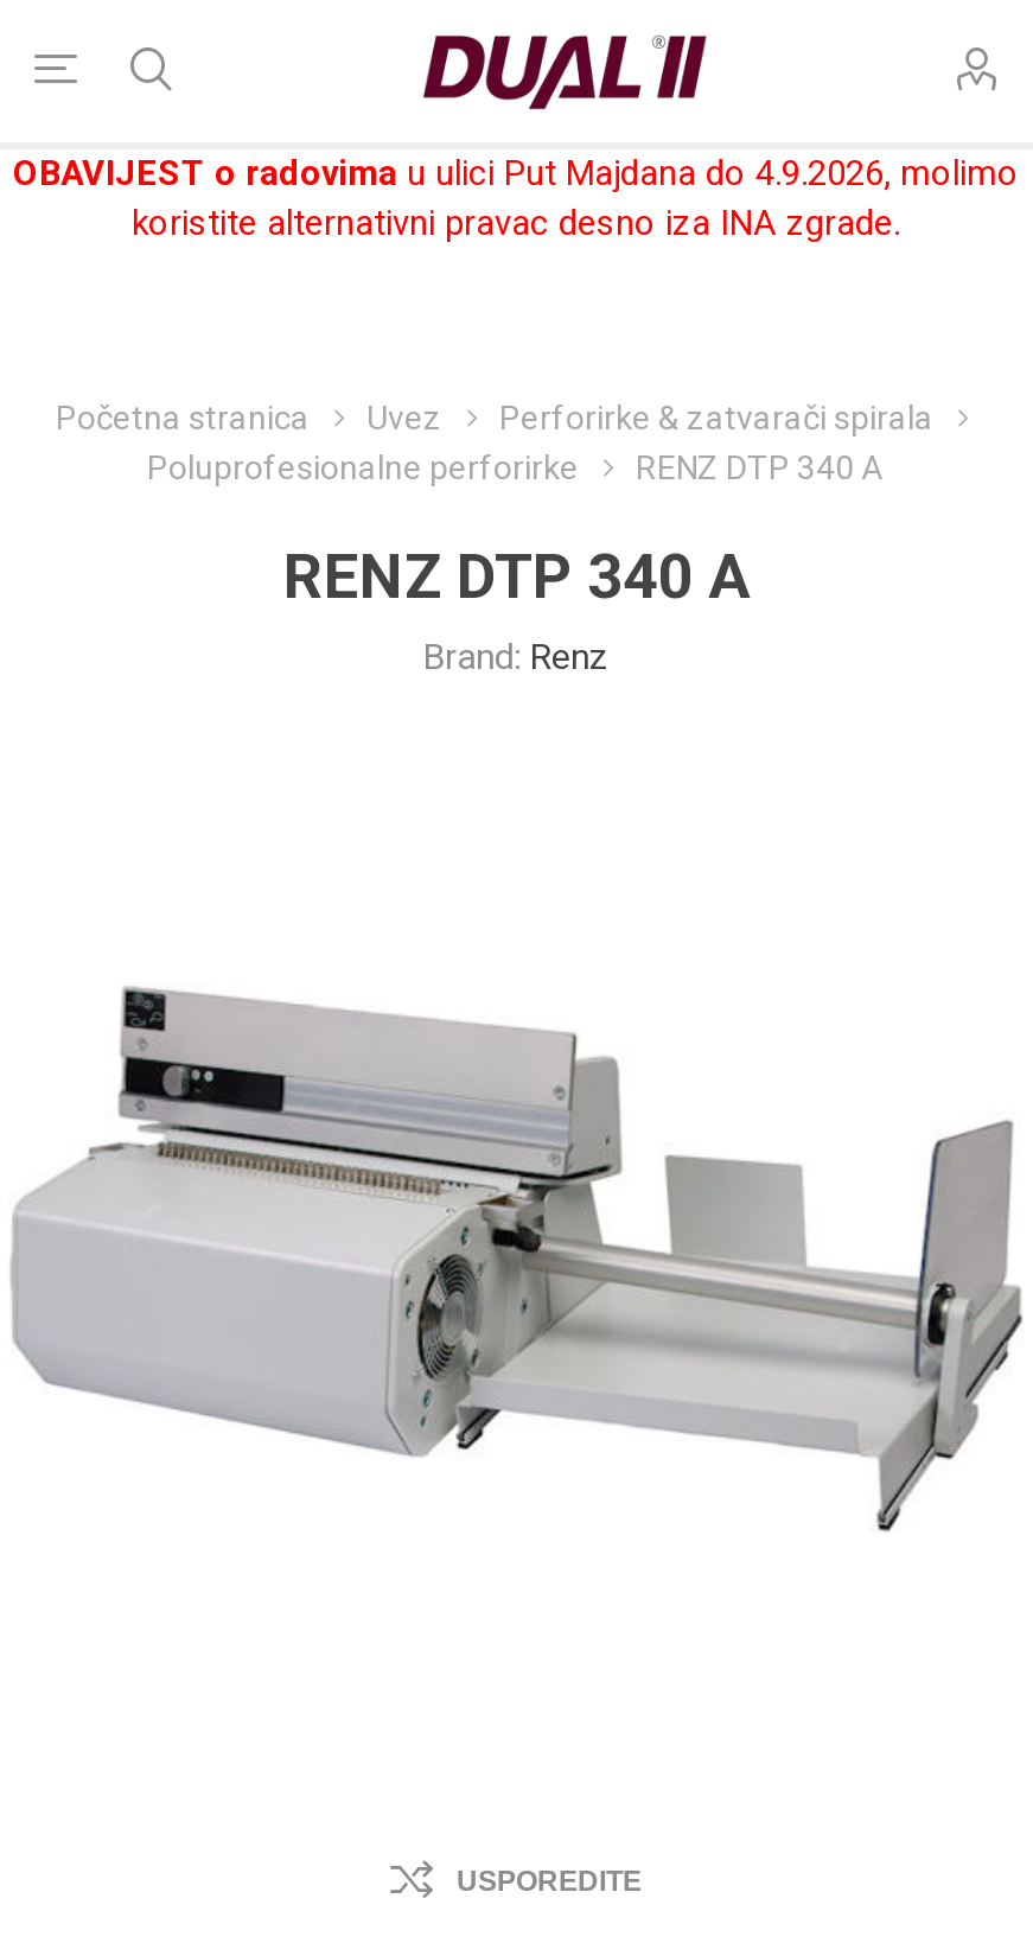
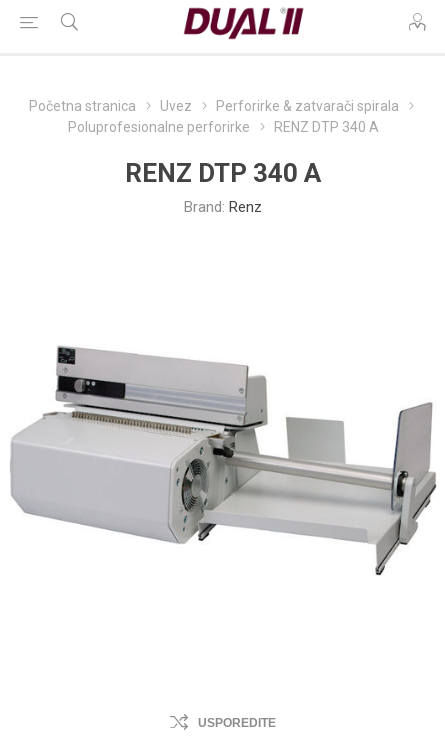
- OBAVIJEST o radovima u ulici Put Majdana do 4.9.2026, molimo
- koristite alternativni pravac desno iza INA zgrade.
